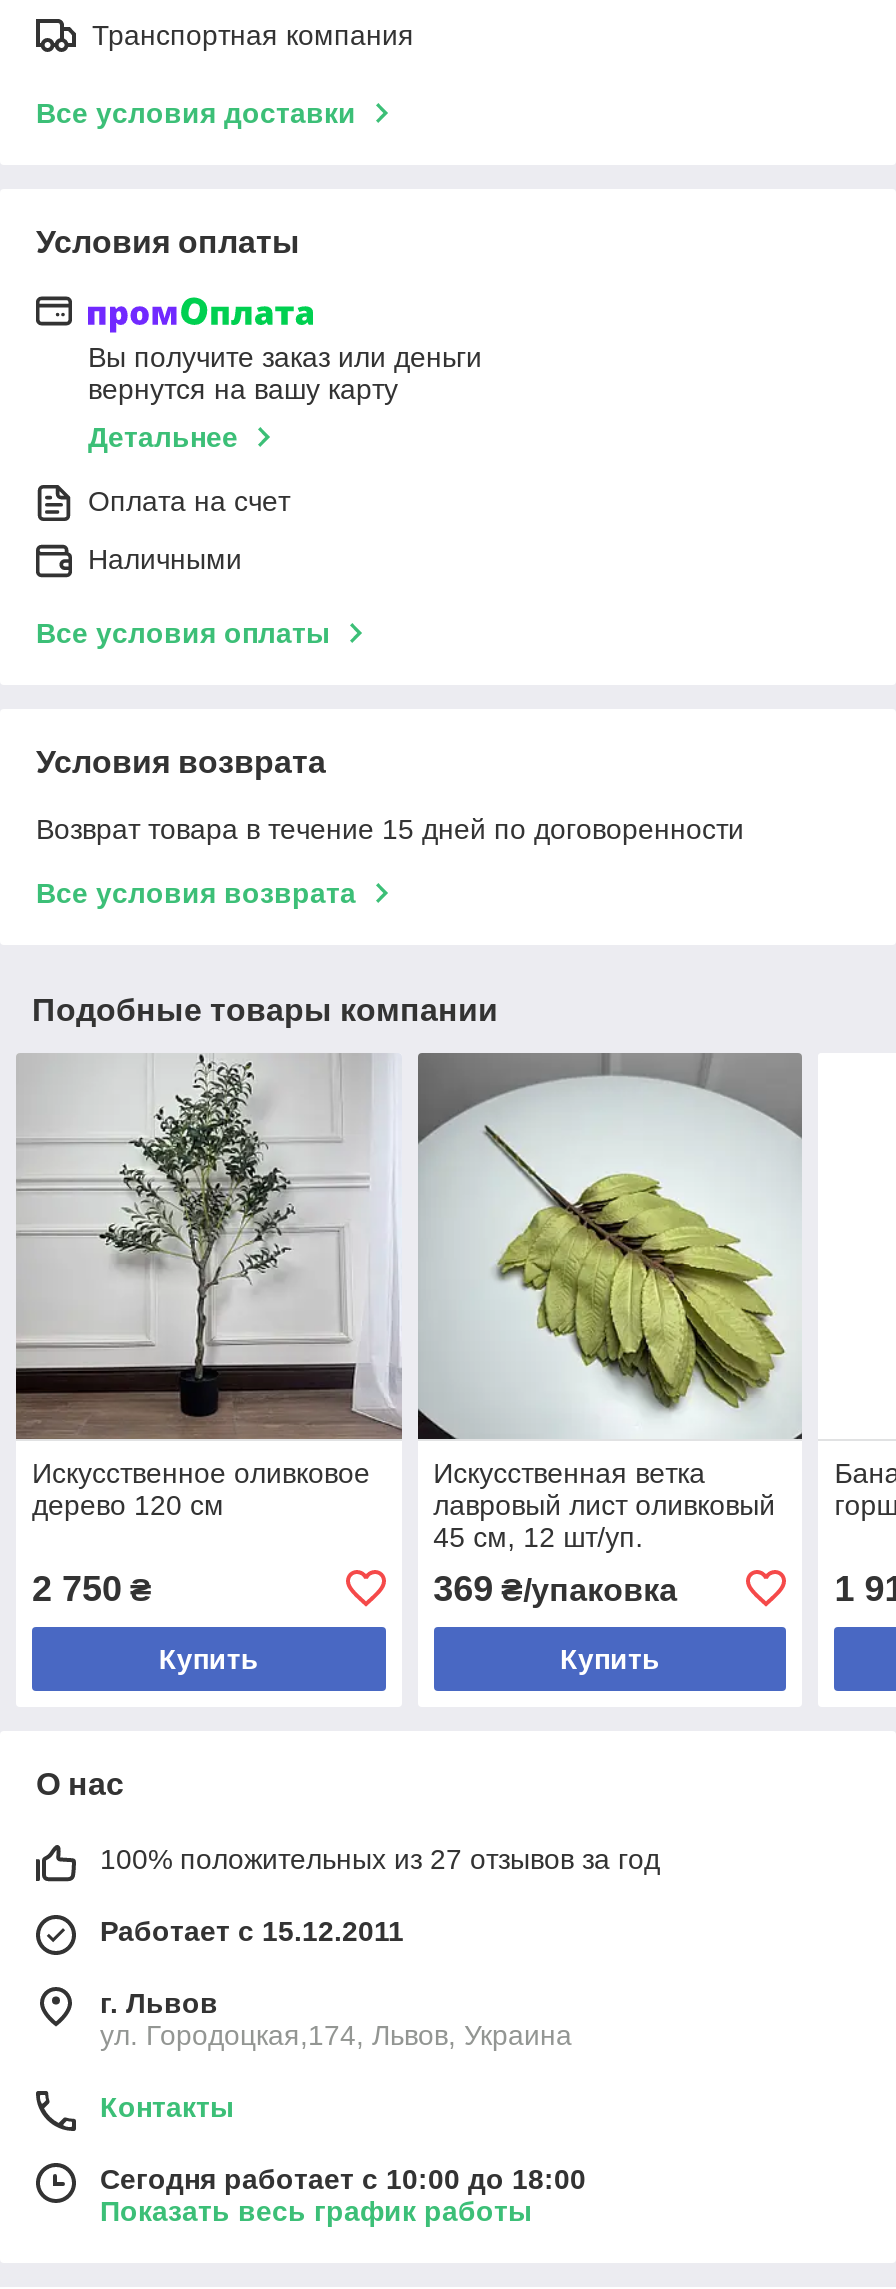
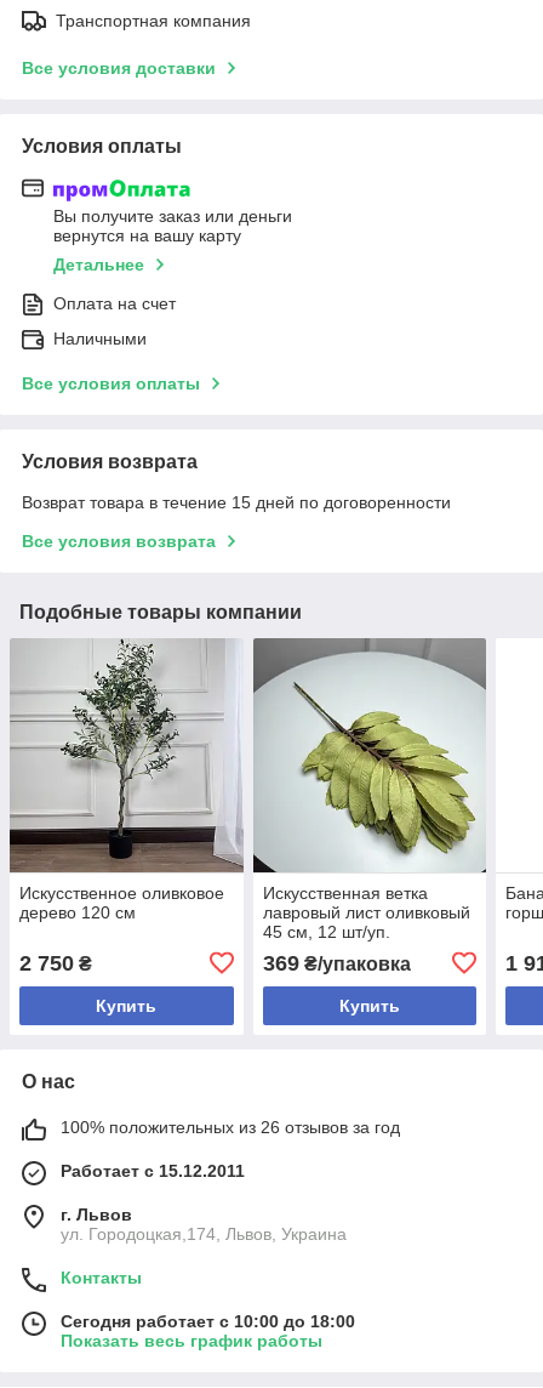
- 100% положительных из 27 отзывов за год
+ 100% положительных из 26 отзывов за год
